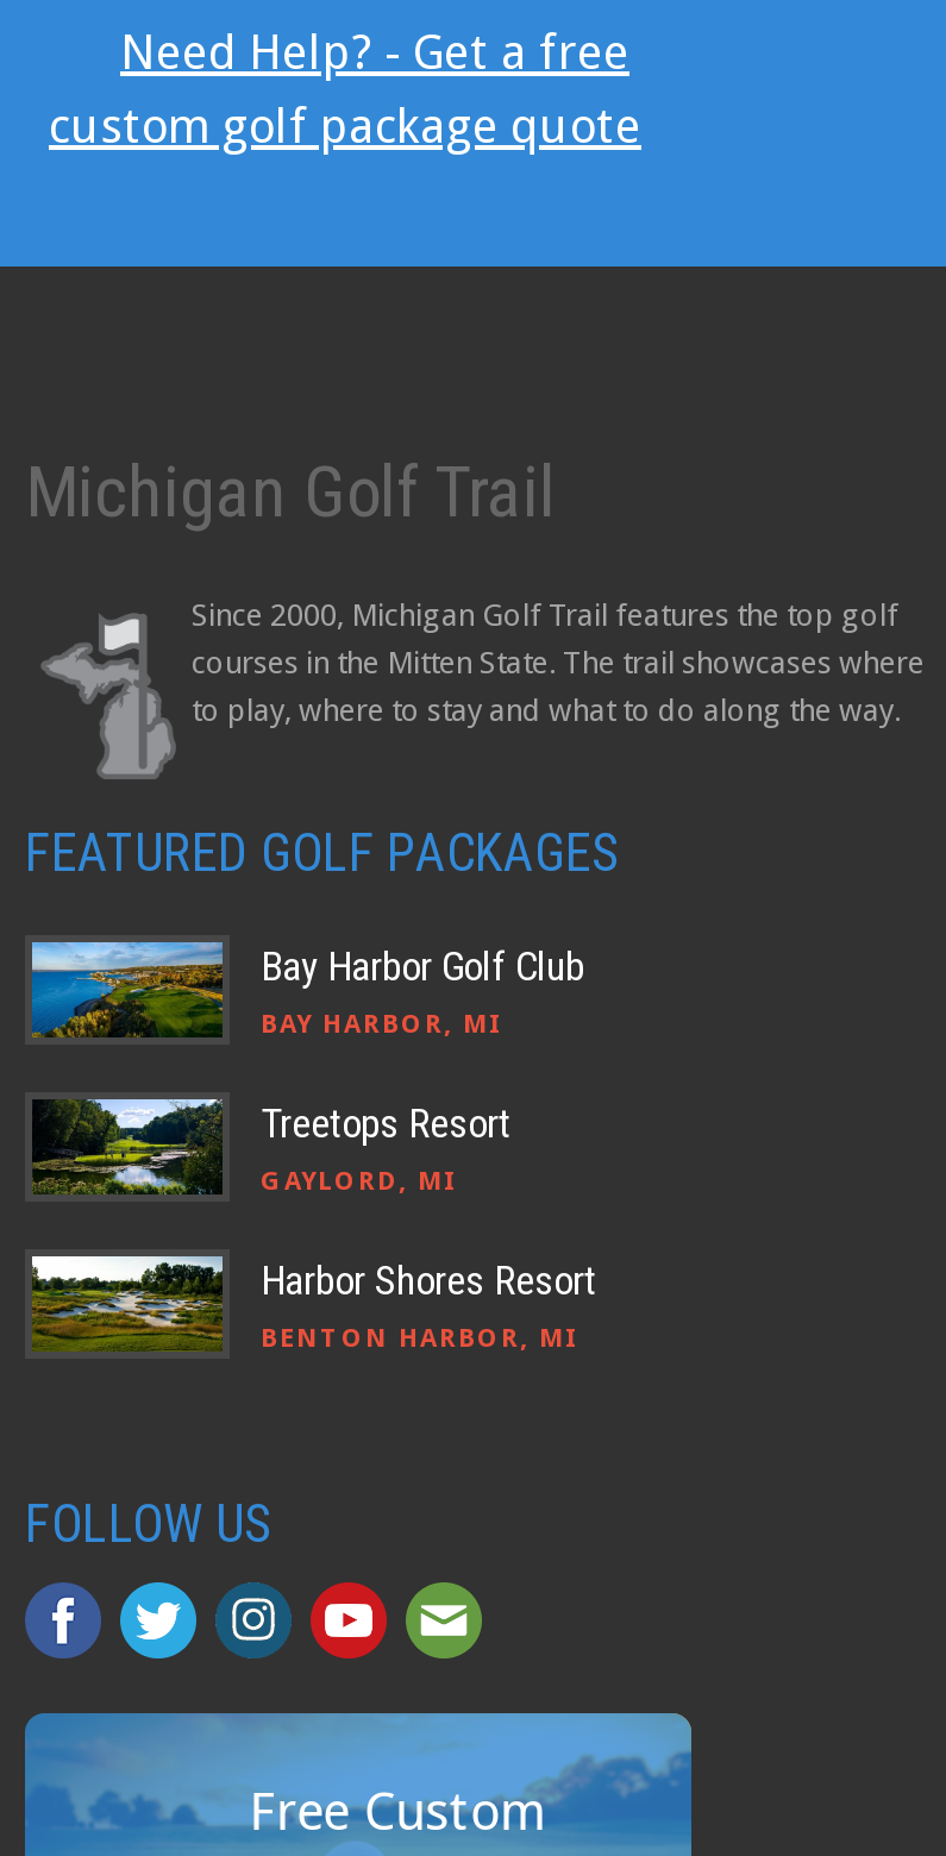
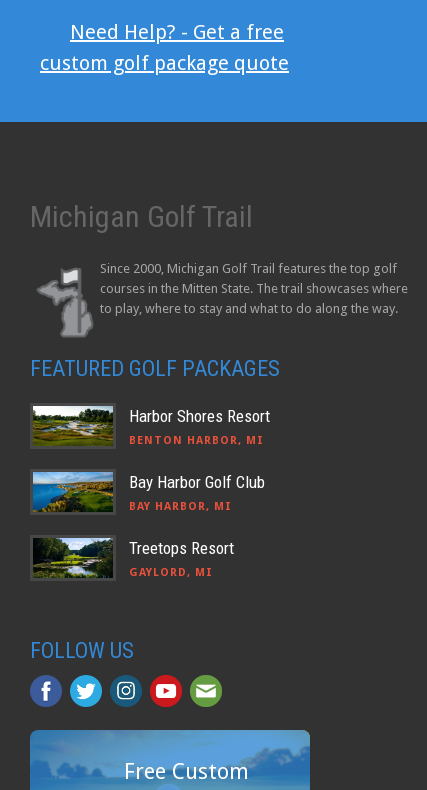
moved down: [image] | Bay Harbor Golf Club | BAY HARBOR, MI | Treetops Resort | GAYLORD, MI

moved up: [image] | Harbor Shores Resort | BENTON HARBOR, MI
